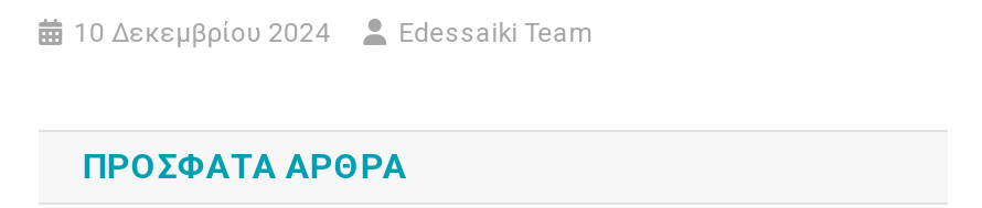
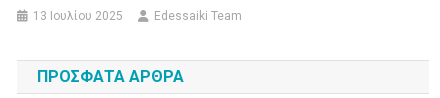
- 10 Δεκεμβρίου 2024
+ 13 Ιουλίου 2025
